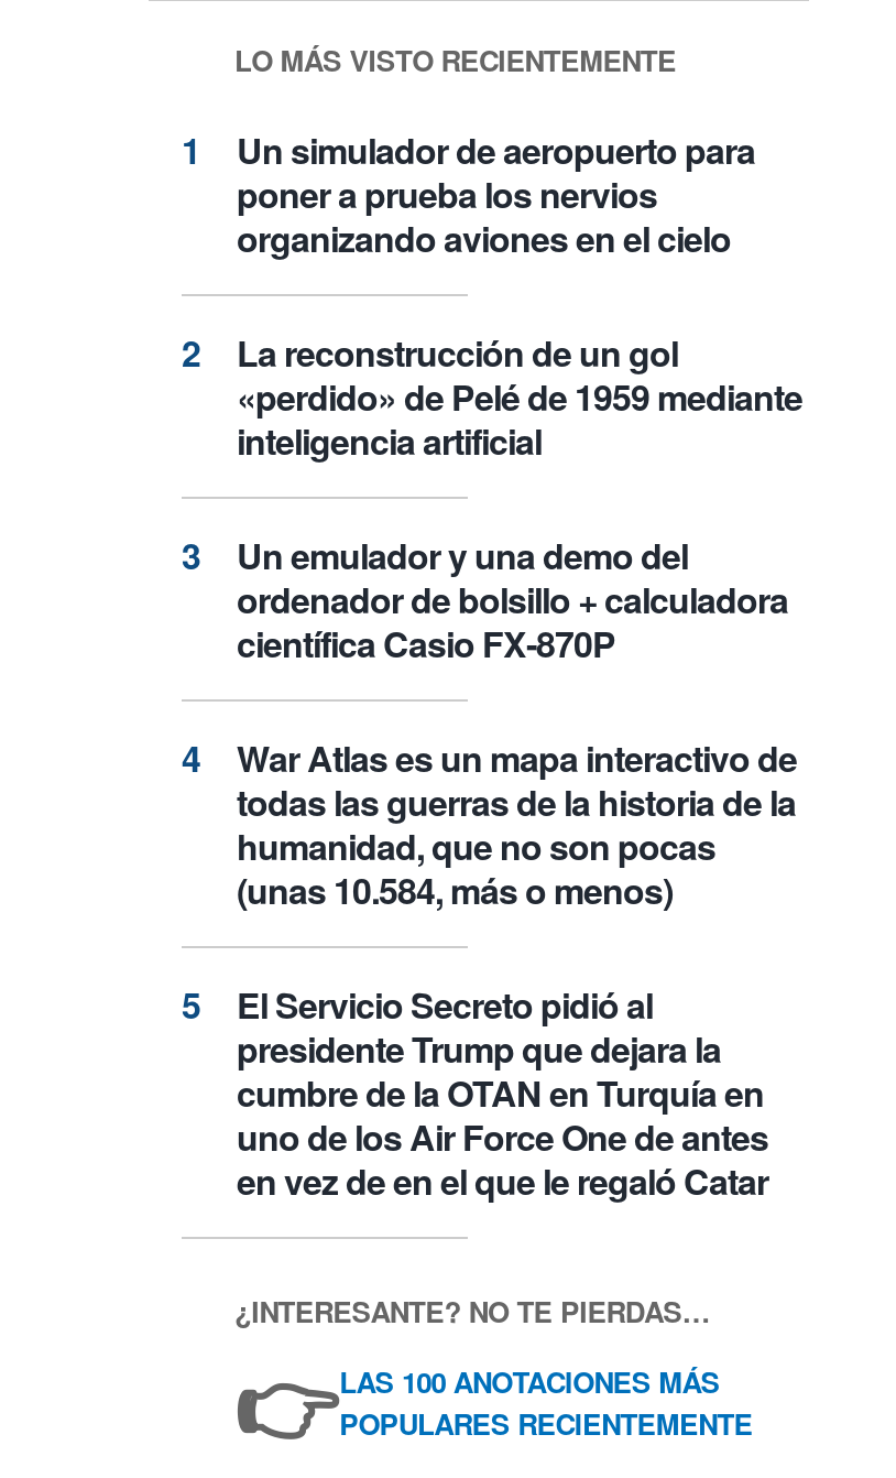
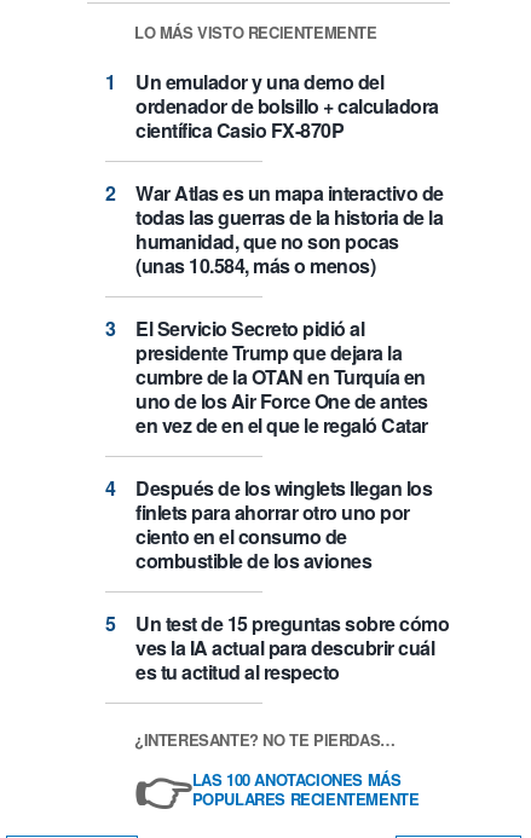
- Un simulador de aeropuerto para
- poner a prueba los nervios
- organizando aviones en el cielo
- La reconstrucción de un gol
- «perdido» de Pelé de 1959 mediante
- inteligencia artificial

moved up: Un emulador y una demo del | ordenador de bolsillo + calculadora | científica Casio FX-870P | ... | uno de los Air Force One de antes | en vez de en el que le regaló Catar

+ Después de los winglets llegan los
+ finlets para ahorrar otro uno por
+ ciento en el consumo de
+ combustible de los aviones
+ Un test de 15 preguntas sobre cómo
+ ves la IA actual para descubrir cuál
+ es tu actitud al respecto
